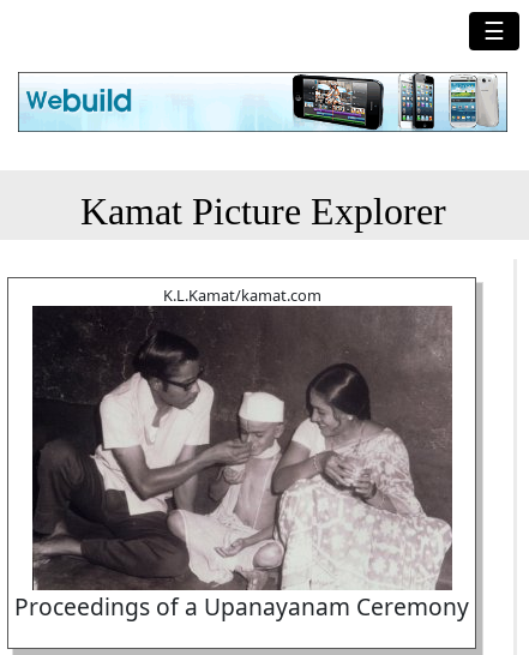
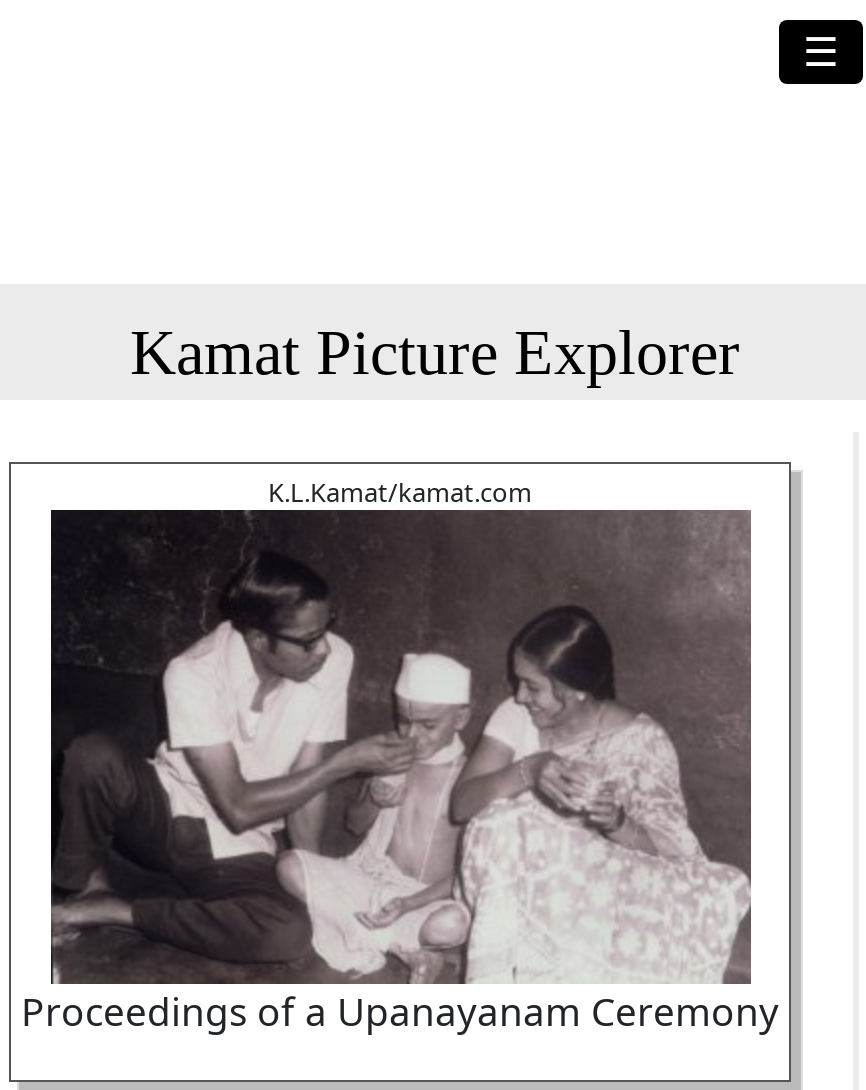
- [image]
